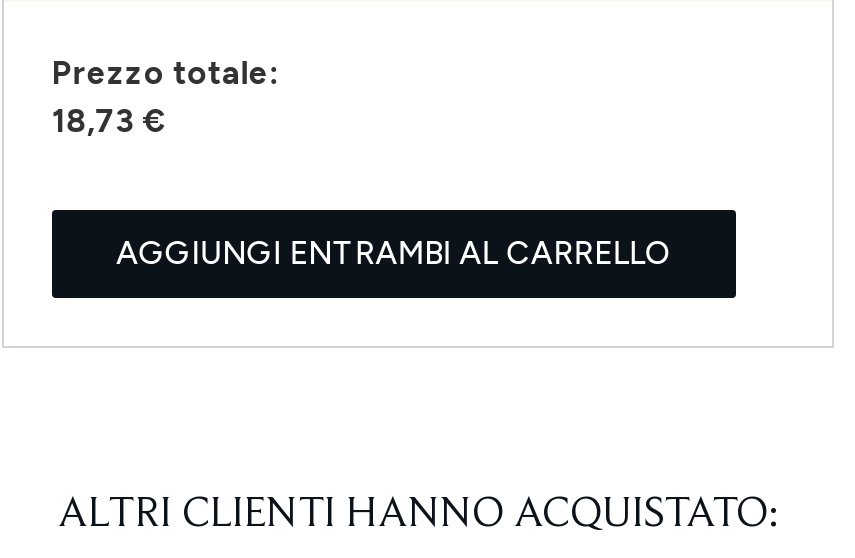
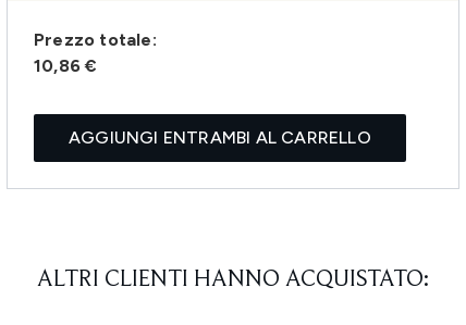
- 18,73 €
+ 10,86 €
